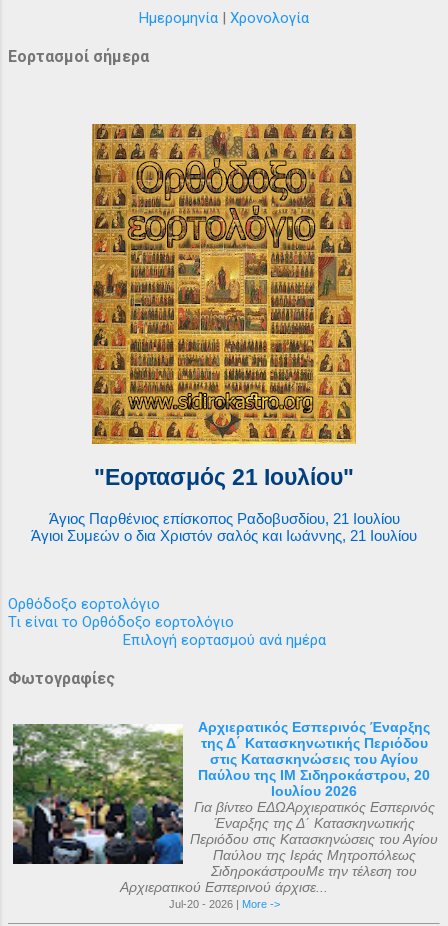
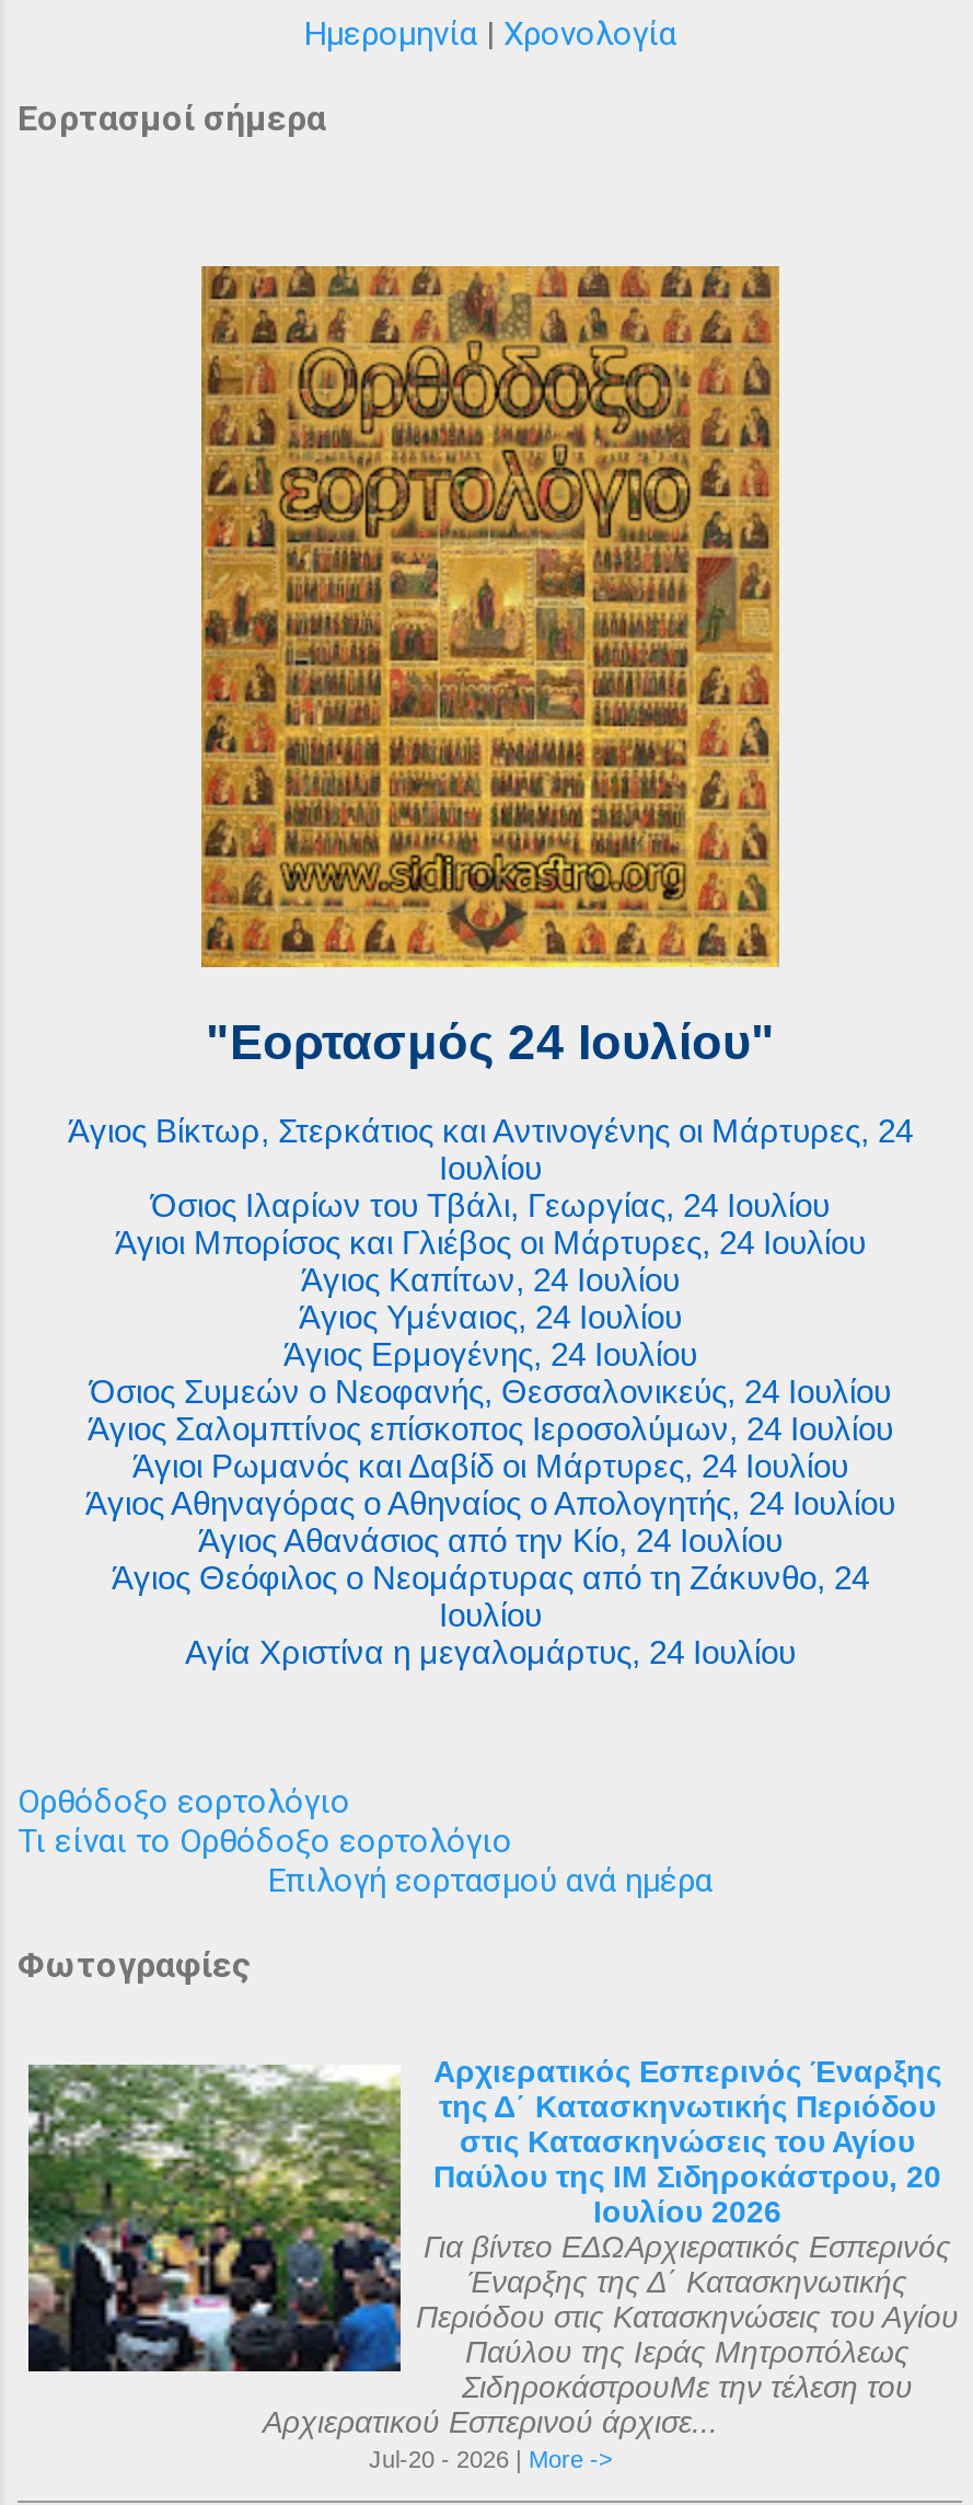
- "Εορτασμός 21 Ιουλίου"
+ "Εορτασμός 24 Ιουλίου"

- Άγιος Παρθένιος επίσκοπος Ραδοβυσδίου, 21 Ιουλίου
- Άγιοι Συμεών ο δια Χριστόν σαλός και Ιωάννης, 21 Ιουλίου
+ Άγιος Βίκτωρ, Στερκάτιος και Αντινογένης οι Μάρτυρες, 24
+ Ιουλίου
+ Όσιος Ιλαρίων του Τβάλι, Γεωργίας, 24 Ιουλίου
+ Άγιοι Μπορίσος και Γλιέβος οι Μάρτυρες, 24 Ιουλίου
+ Άγιος Καπίτων, 24 Ιουλίου
+ Άγιος Υμέναιος, 24 Ιουλίου
+ Άγιος Ερμογένης, 24 Ιουλίου
+ Όσιος Συμεών ο Νεοφανής, Θεσσαλονικεύς, 24 Ιουλίου
+ Άγιος Σαλομπτίνος επίσκοπος Ιεροσολύμων, 24 Ιουλίου
+ Άγιοι Ρωμανός και Δαβίδ οι Μάρτυρες, 24 Ιουλίου
+ Άγιος Αθηναγόρας ο Αθηναίος ο Απολογητής, 24 Ιουλίου
+ Άγιος Αθανάσιος από την Κίο, 24 Ιουλίου
+ Άγιος Θεόφιλος ο Νεομάρτυρας από τη Ζάκυνθο, 24
+ Ιουλίου
+ Αγία Χριστίνα η μεγαλομάρτυς, 24 Ιουλίου
